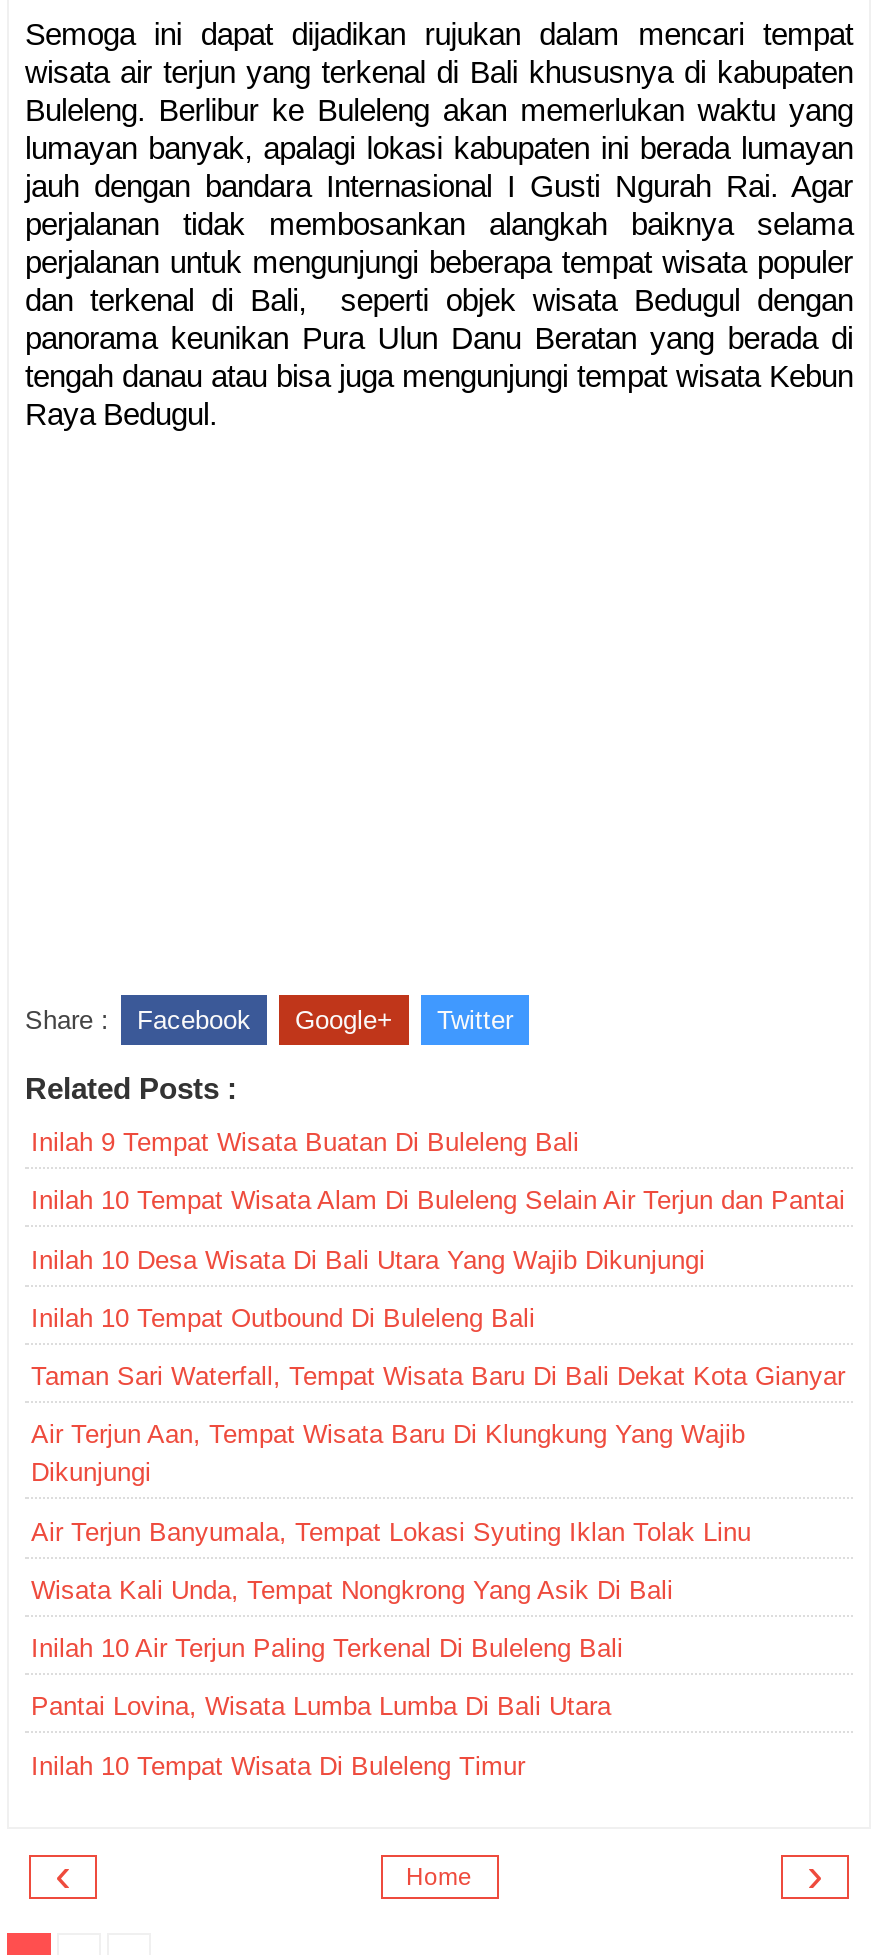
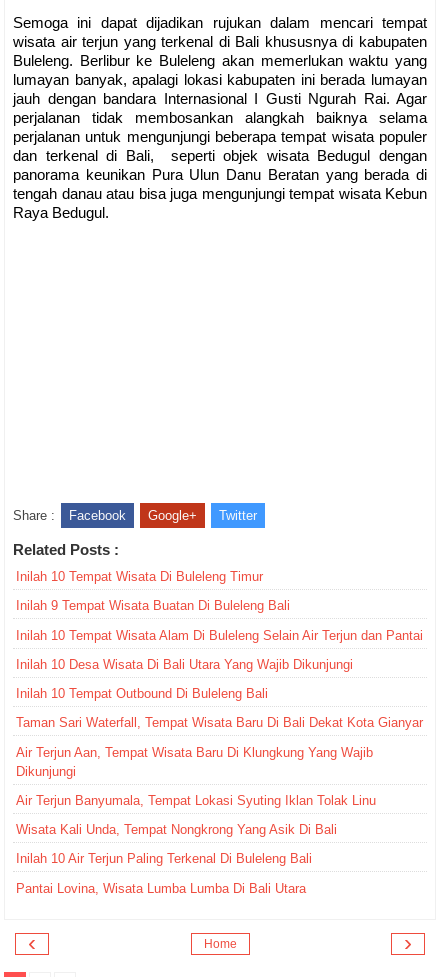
moved down: Inilah 9 Tempat Wisata Buatan Di Buleleng Bali | Inilah 10 Tempat Wisata Alam Di Buleleng Selain Air Terjun dan Pantai | Inilah 10 Desa Wisata Di Bali Utara Yang Wajib Dikunjungi | ... | Inilah 10 Air Terjun Paling Terkenal Di Buleleng Bali | Pantai Lovina, Wisata Lumba Lumba Di Bali Utara

moved up: Inilah 10 Tempat Wisata Di Buleleng Timur
